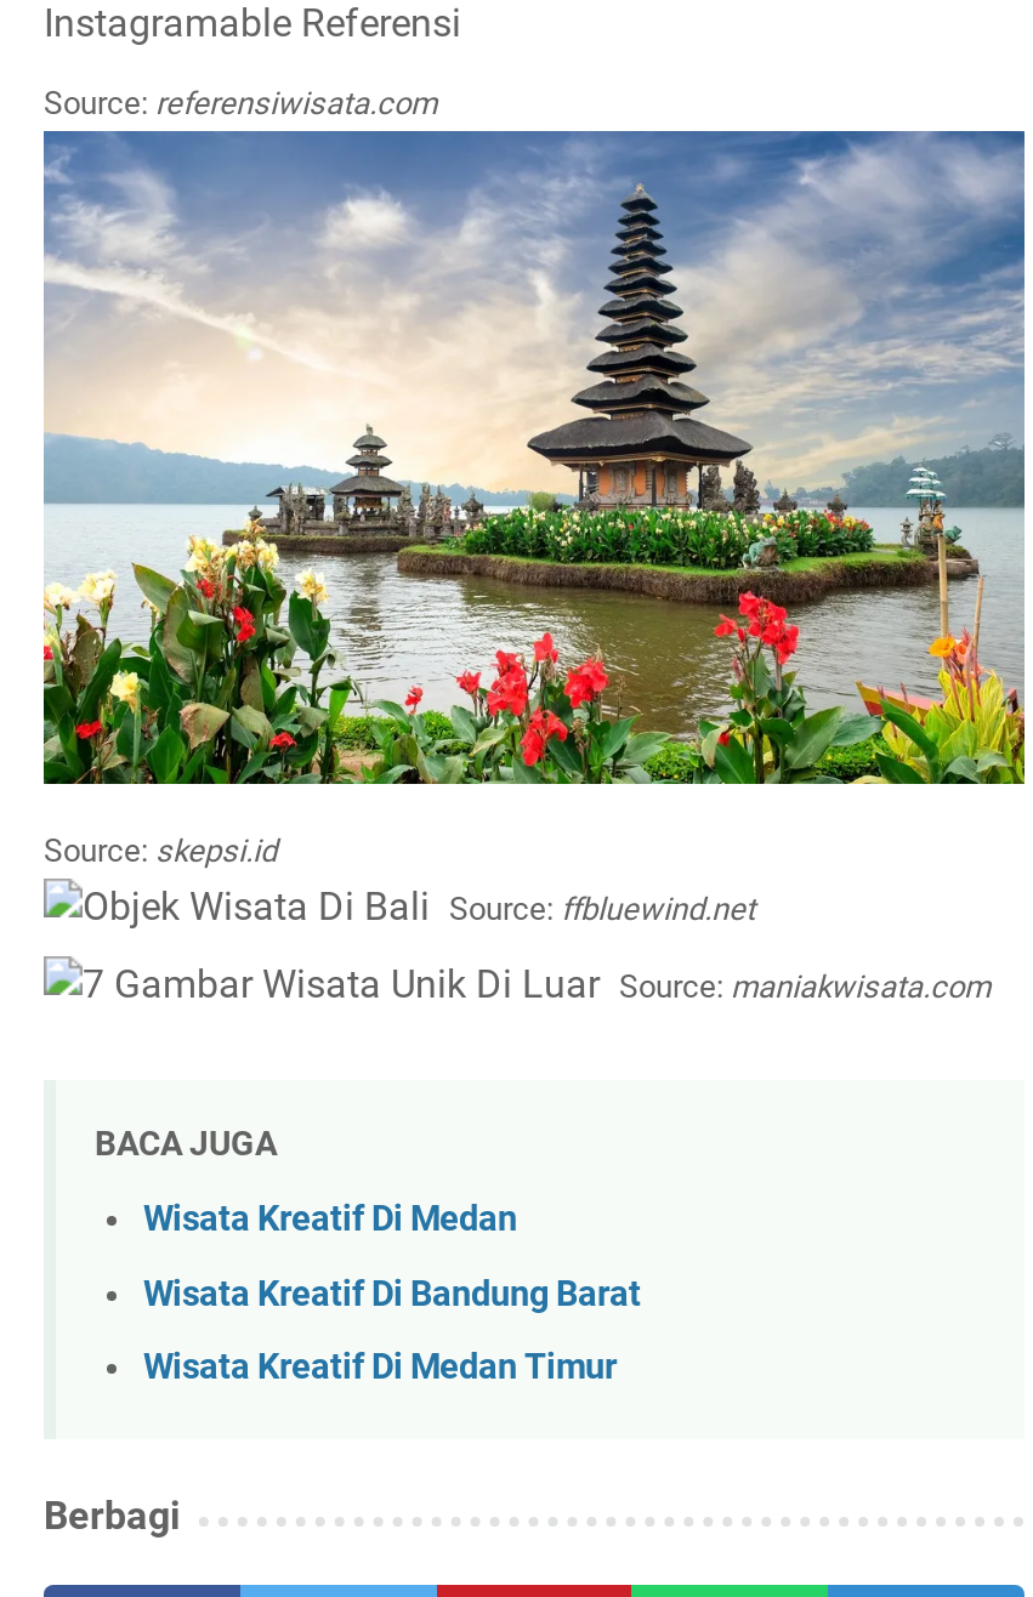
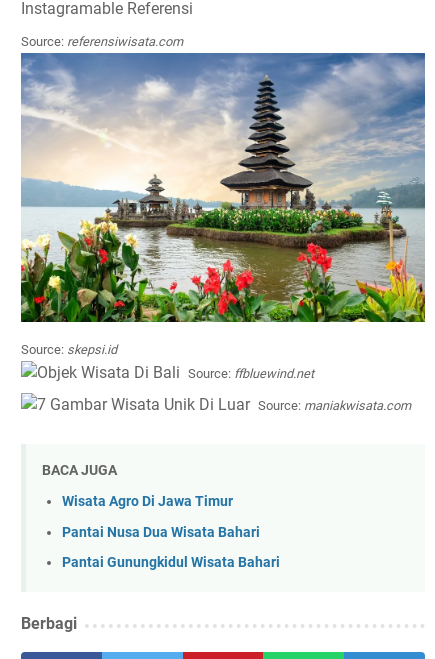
- Wisata Kreatif Di Medan
+ Wisata Agro Di Jawa Timur

- Wisata Kreatif Di Bandung Barat
+ Pantai Nusa Dua Wisata Bahari

- Wisata Kreatif Di Medan Timur
+ Pantai Gunungkidul Wisata Bahari
